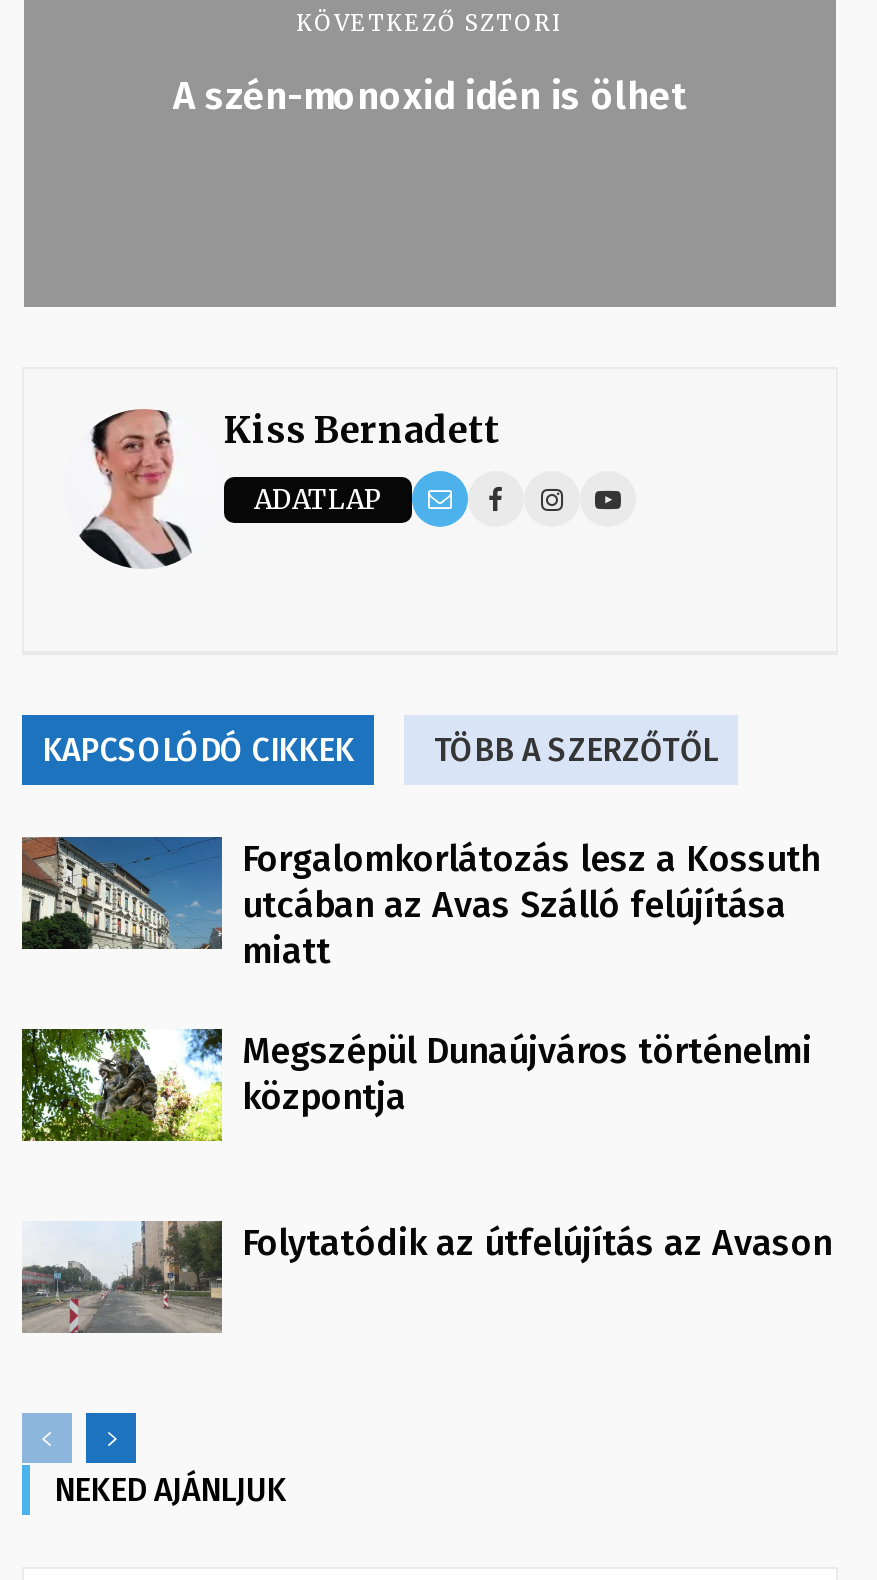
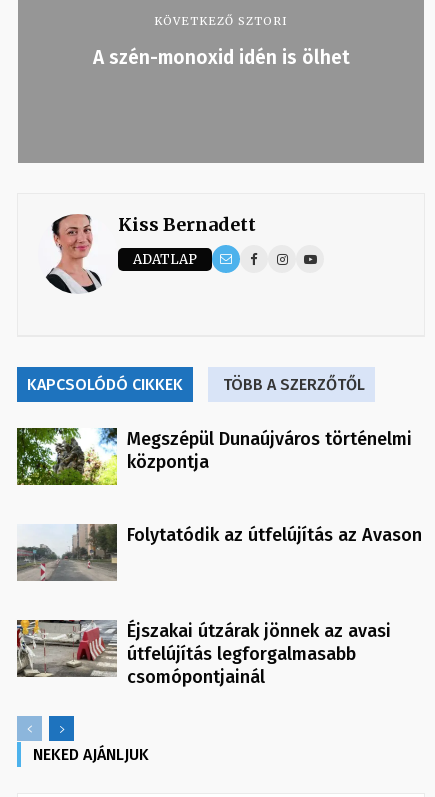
- [image]
- Forgalomkorlátozás lesz a Kossuth
- utcában az Avas Szálló felújítása
- miatt

moved up: [image] | Megszépül Dunaújváros történelmi | központja | Folytatódik az útfelújítás az Avason

moved up: [image]

+ [image]
+ Éjszakai útzárak jönnek az avasi
+ útfelújítás legforgalmasabb
+ csomópontjainál
